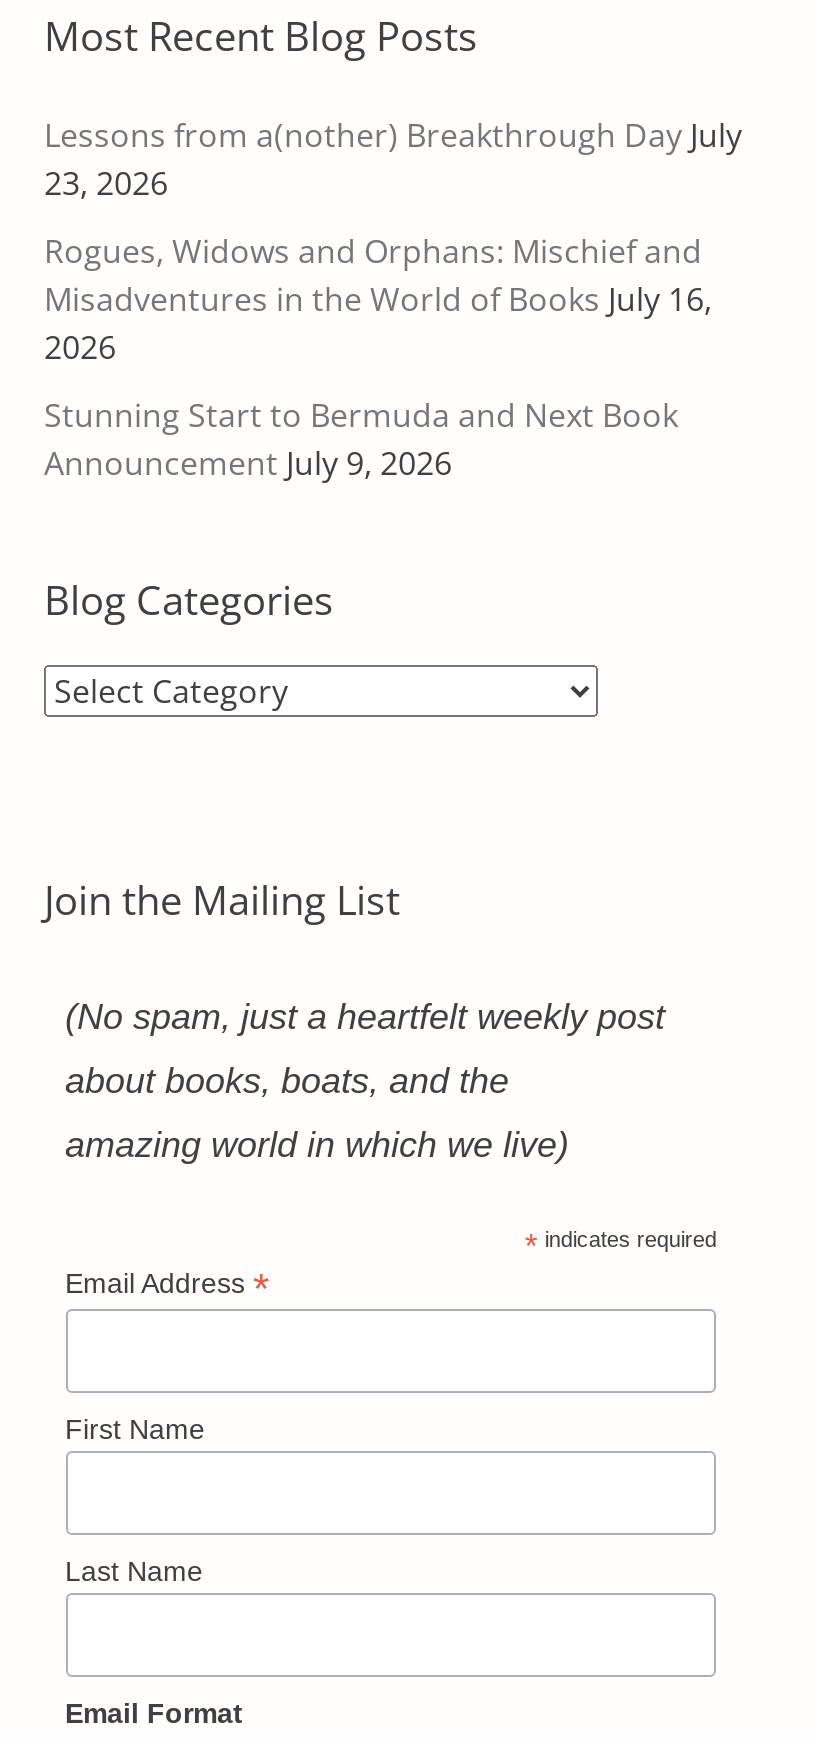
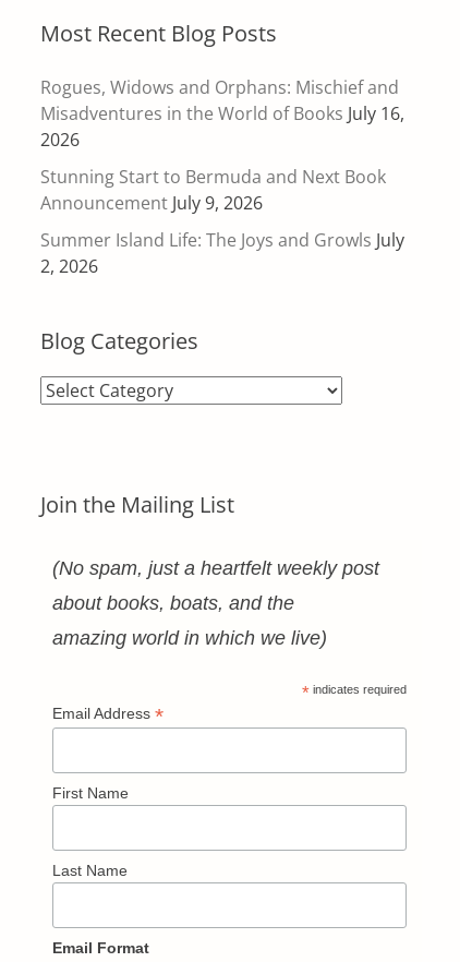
- Lessons from a(nother) Breakthrough Day July
- 23, 2026

moved up: Rogues, Widows and Orphans: Mischief and | Misadventures in the World of Books July 16, | 2026 | Stunning Start to Bermuda and Next Book | Announcement July 9, 2026

+ Summer Island Life: The Joys and Growls July
+ 2, 2026
